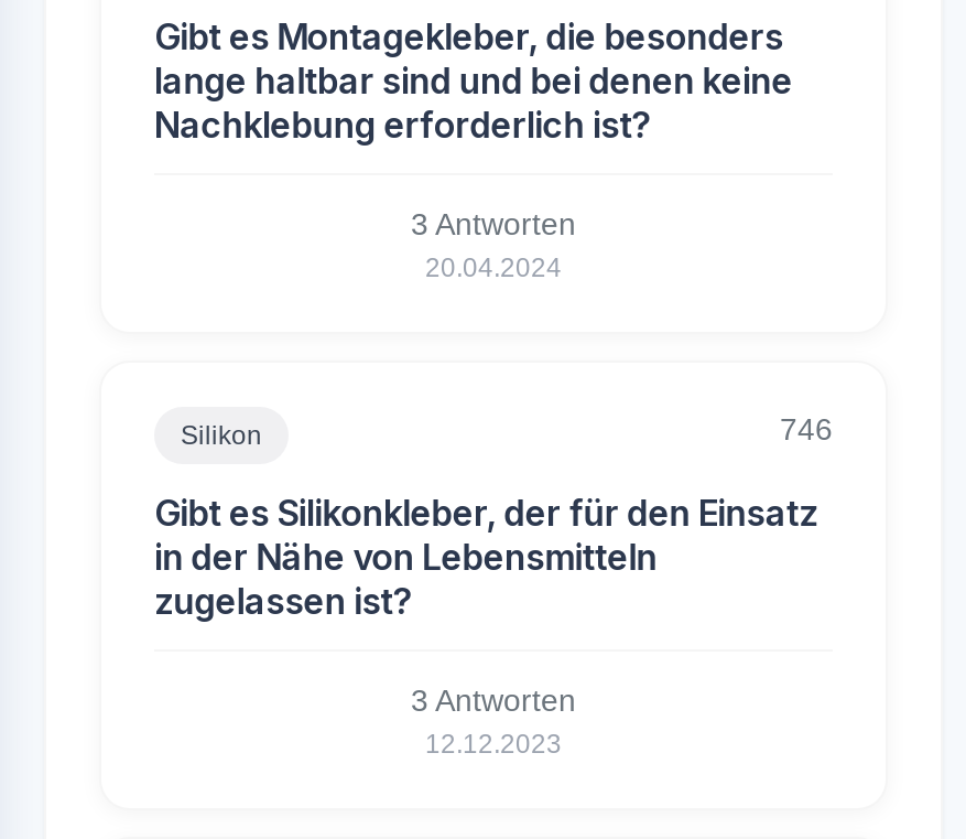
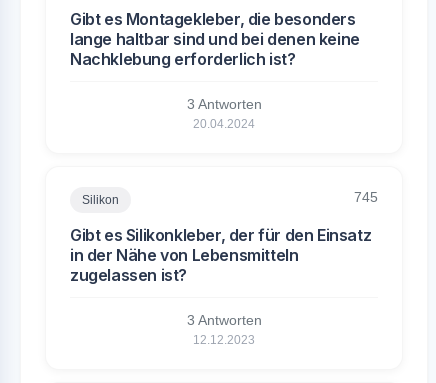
- 746
+ 745
